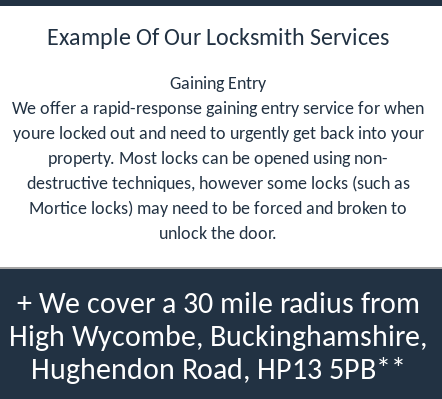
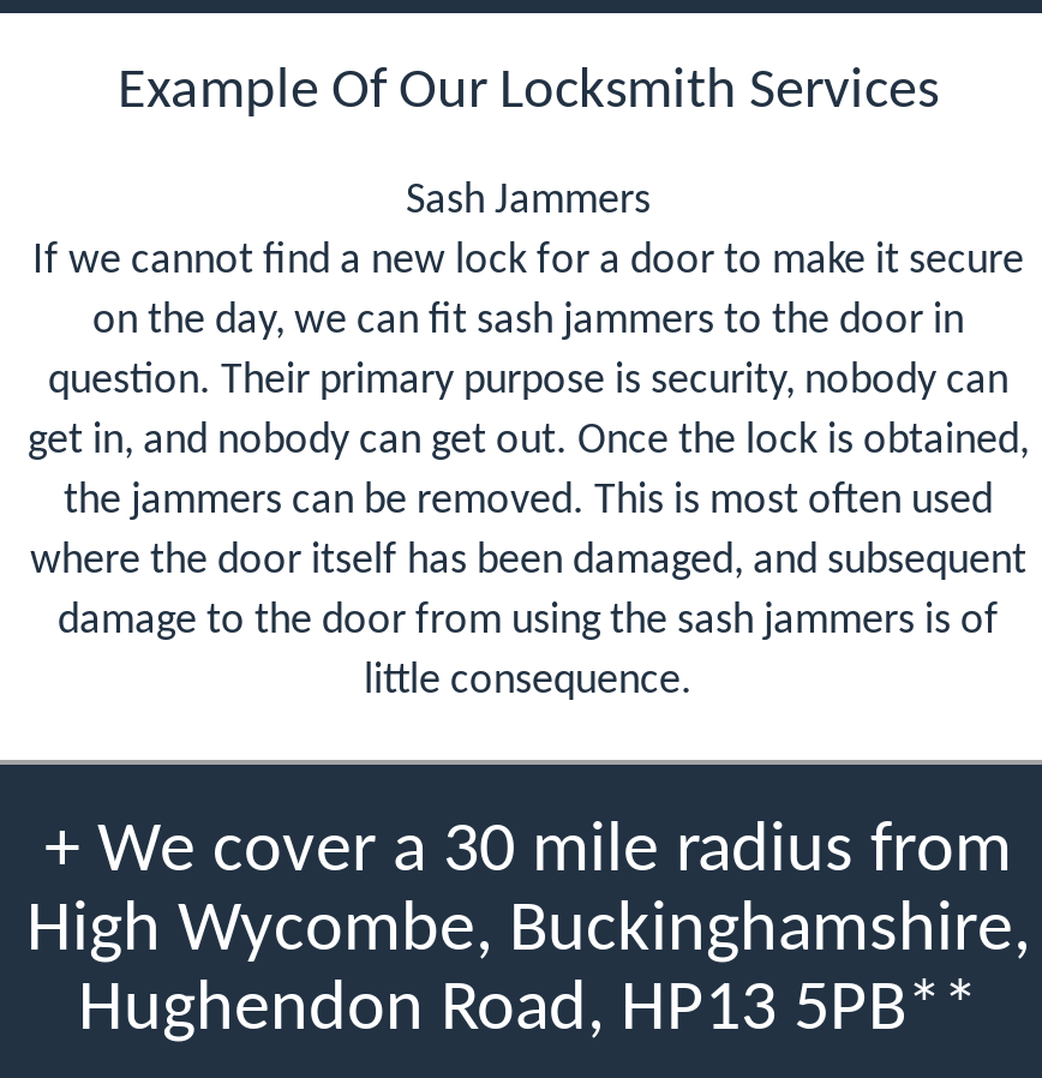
- Gaining Entry
- We offer a rapid-response gaining entry service for when
- youre locked out and need to urgently get back into your
- property. Most locks can be opened using non-
- destructive techniques, however some locks (such as
- Mortice locks) may need to be forced and broken to
- unlock the door.
+ Sash Jammers
+ If we cannot find a new lock for a door to make it secure
+ on the day, we can fit sash jammers to the door in
+ question. Their primary purpose is security, nobody can
+ get in, and nobody can get out. Once the lock is obtained,
+ the jammers can be removed. This is most often used
+ where the door itself has been damaged, and subsequent
+ damage to the door from using the sash jammers is of
+ little consequence.
